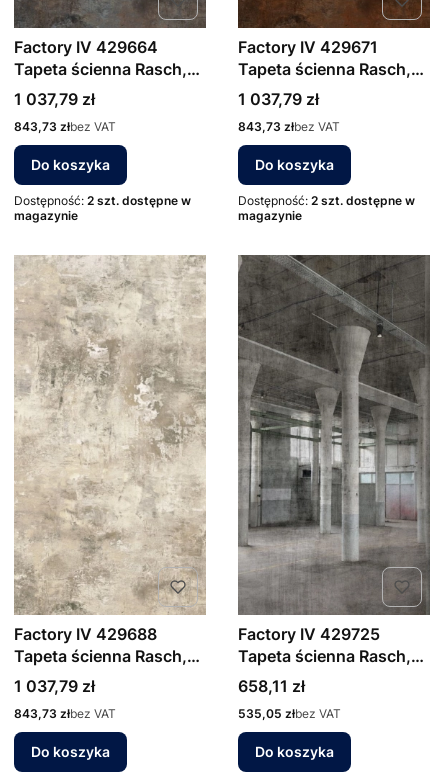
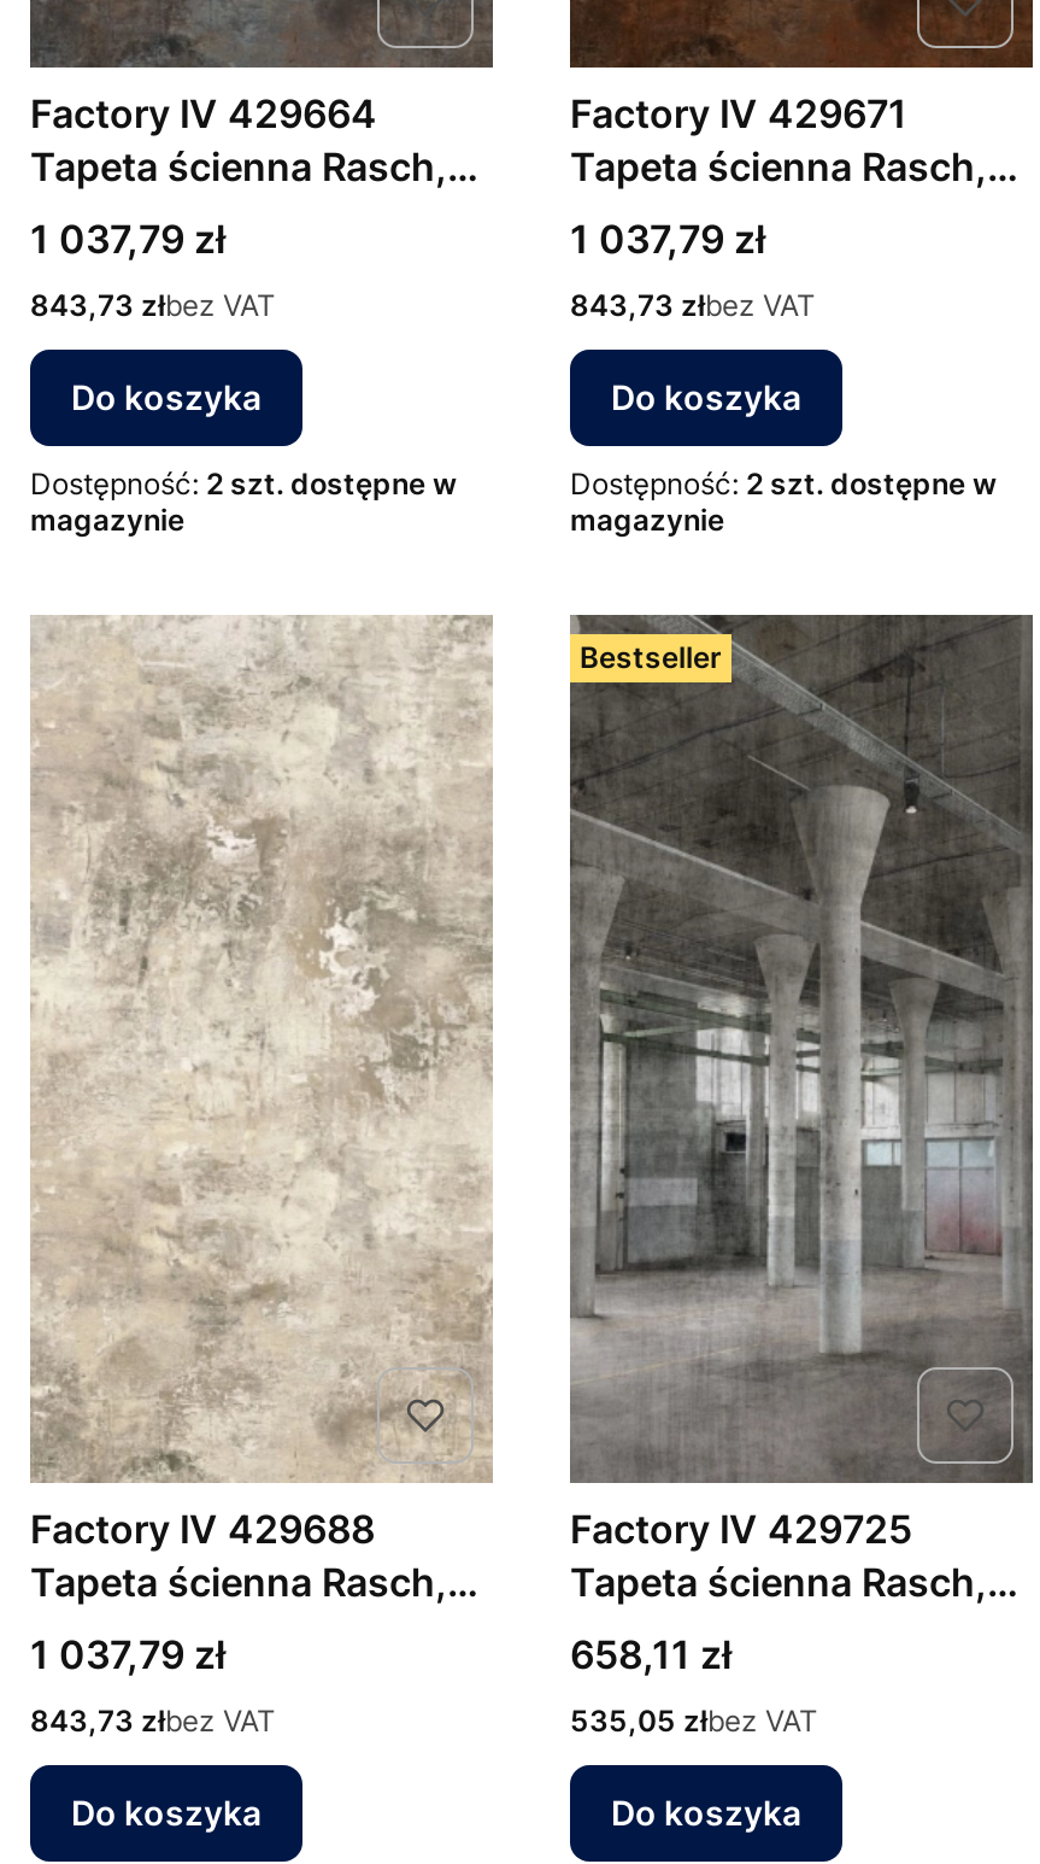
+ Bestseller
